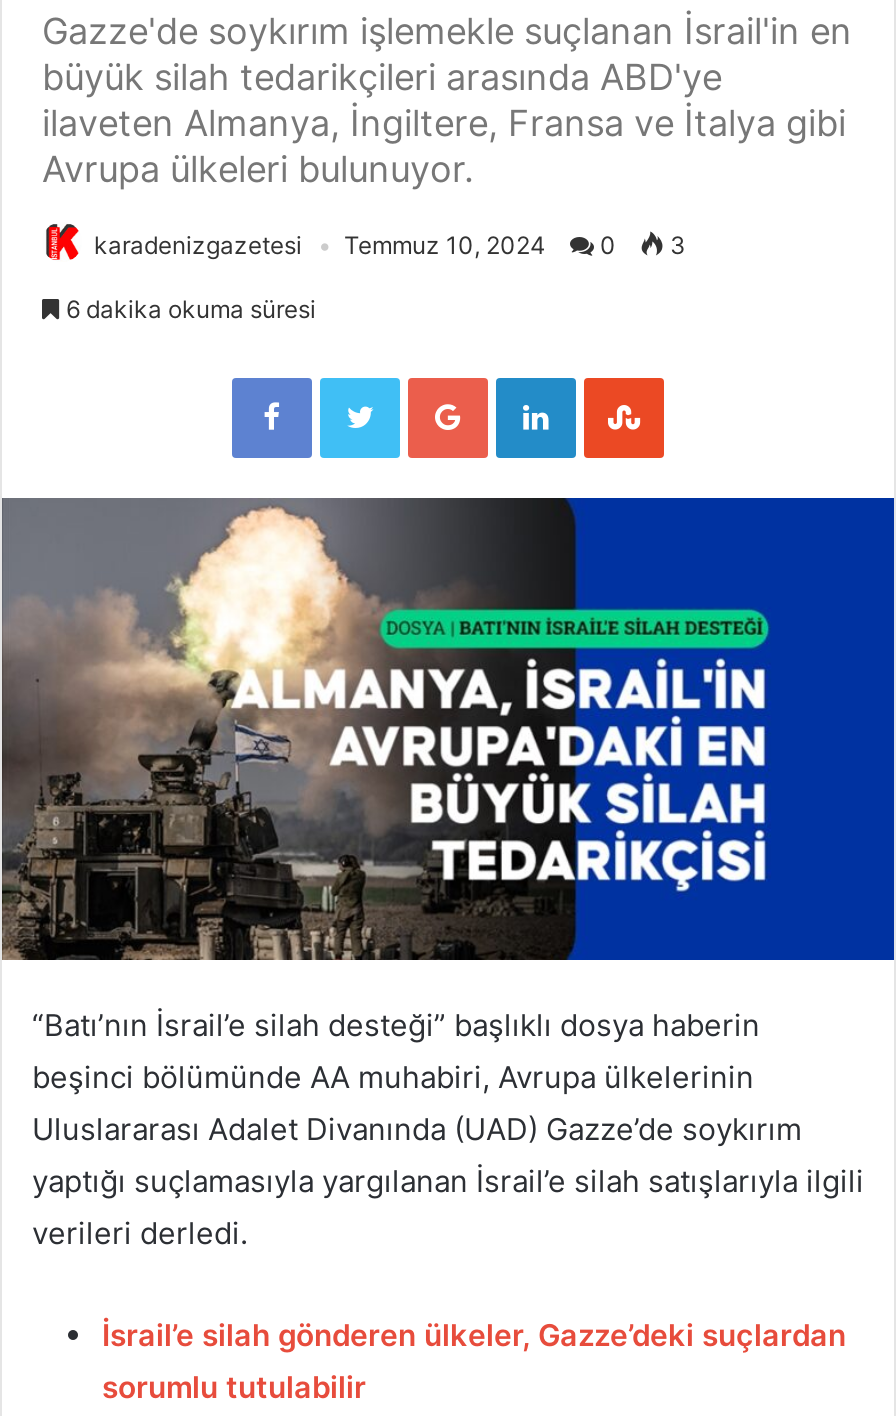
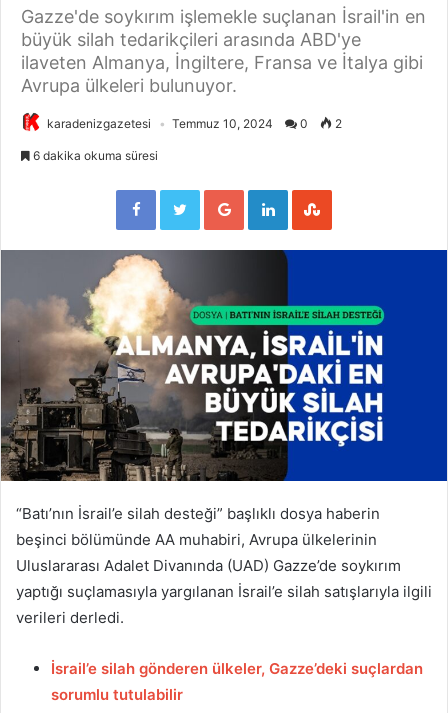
- karadenizgazetesi Temmuz 10, 2024 0 3
+ karadenizgazetesi Temmuz 10, 2024 0 2
